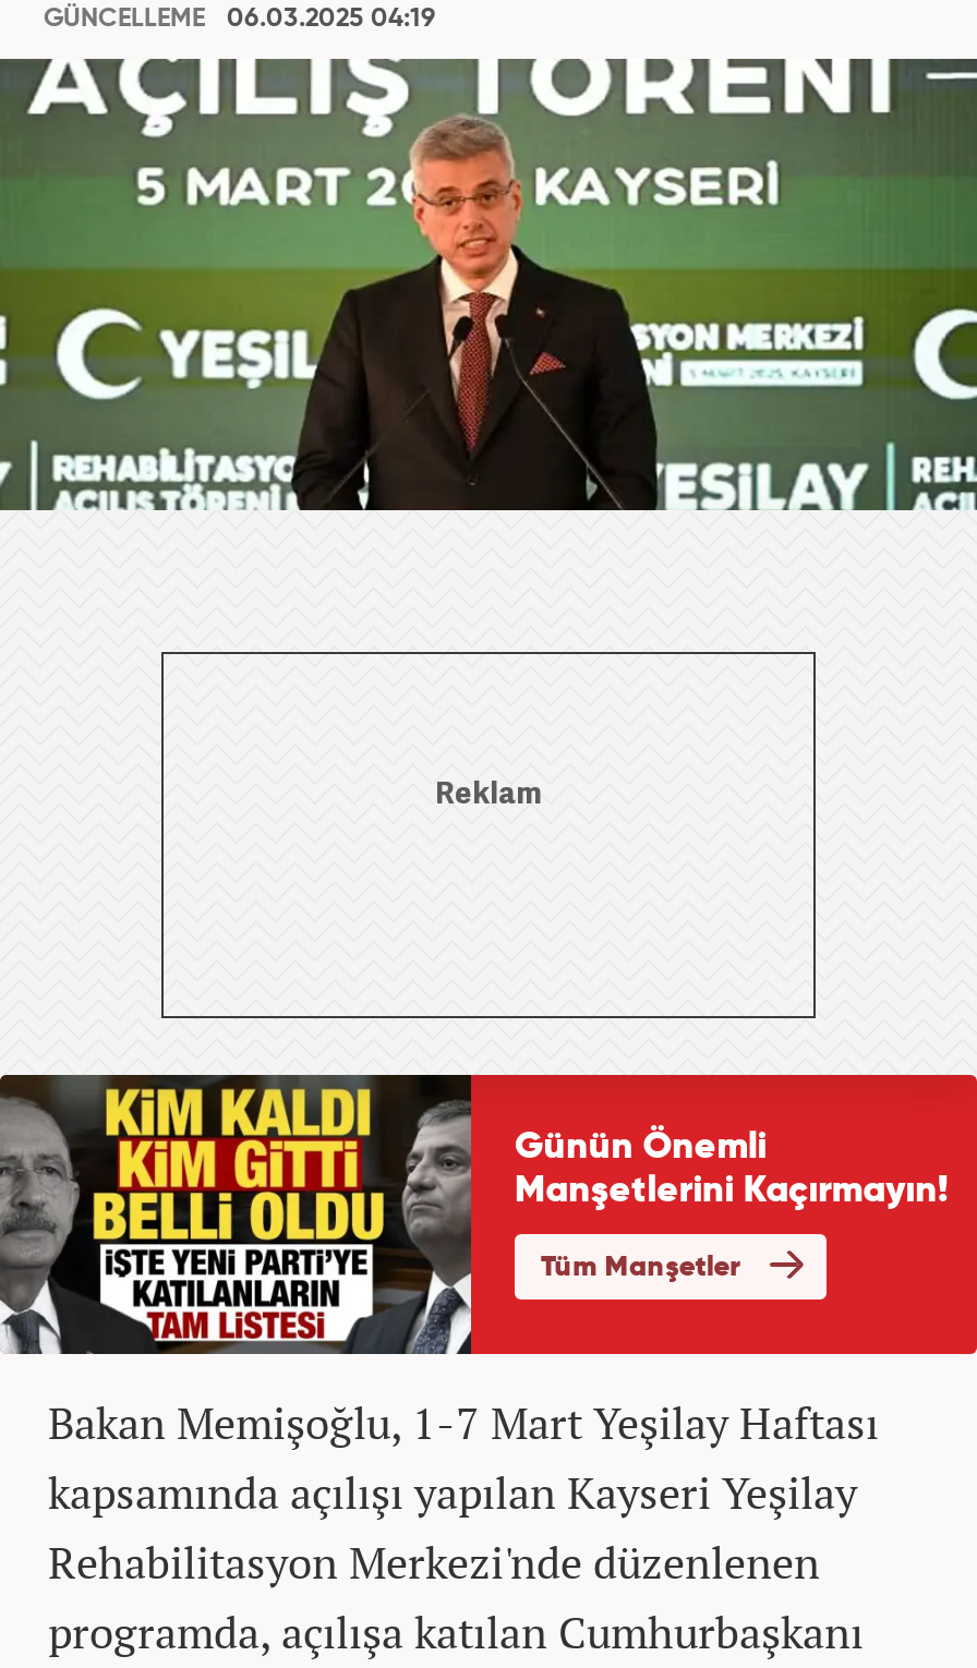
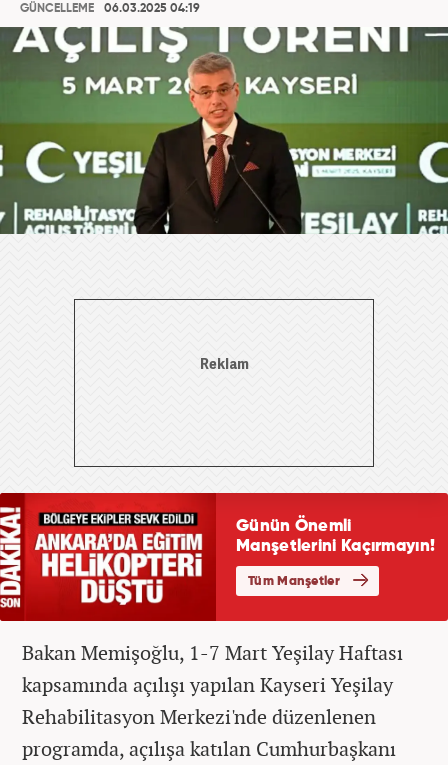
- [image]
+ [image]
